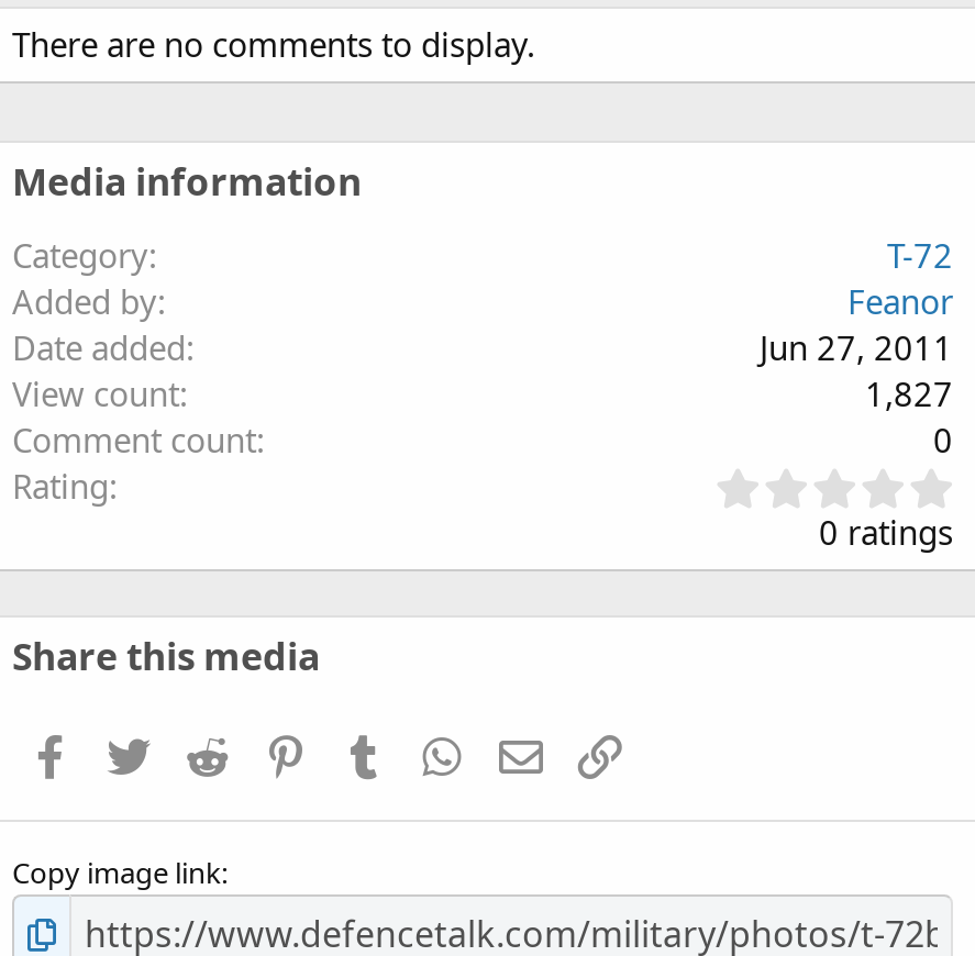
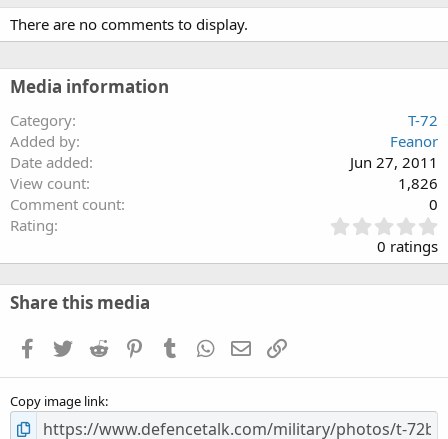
- 1,827
+ 1,826
